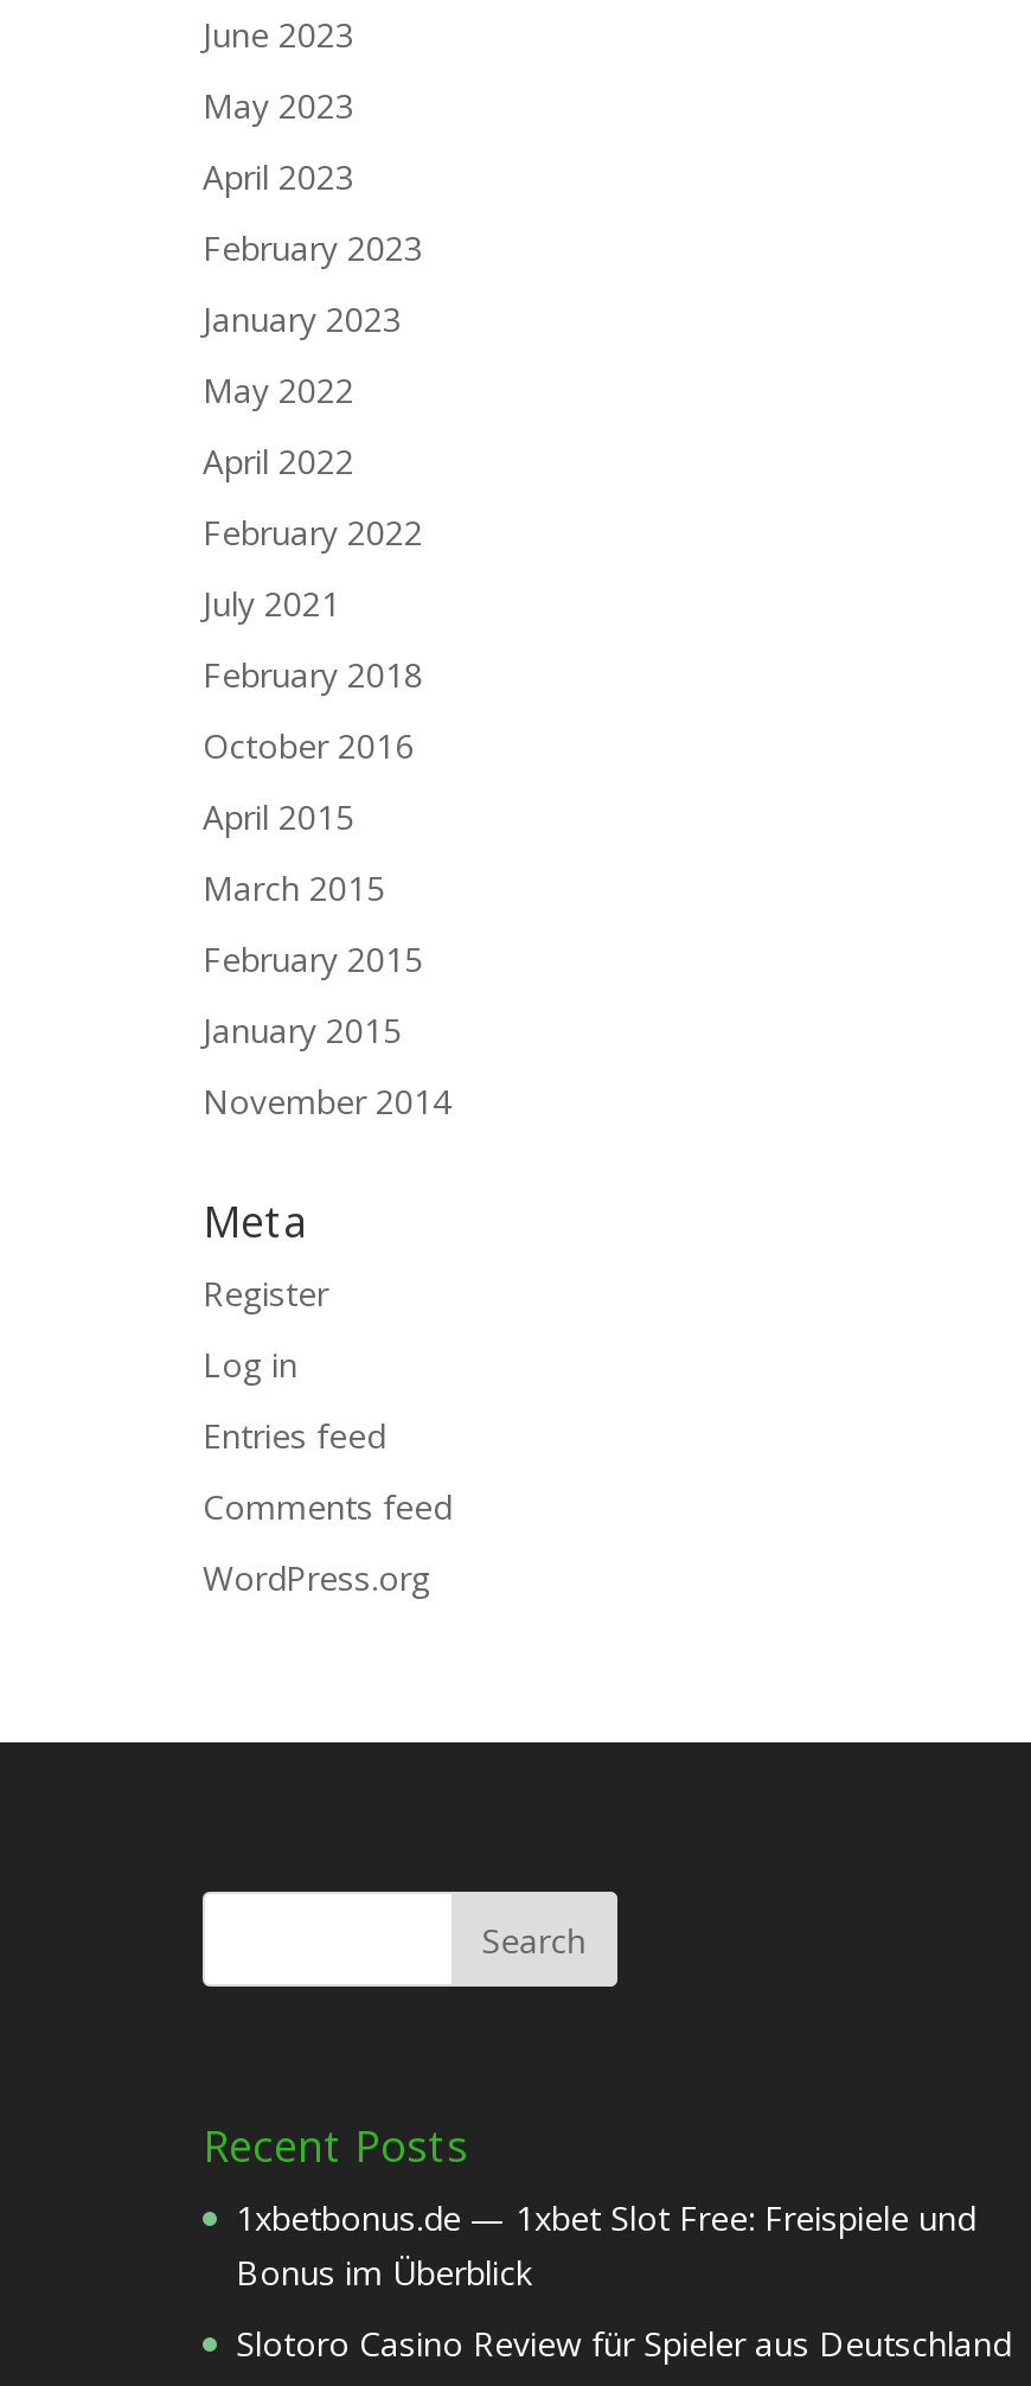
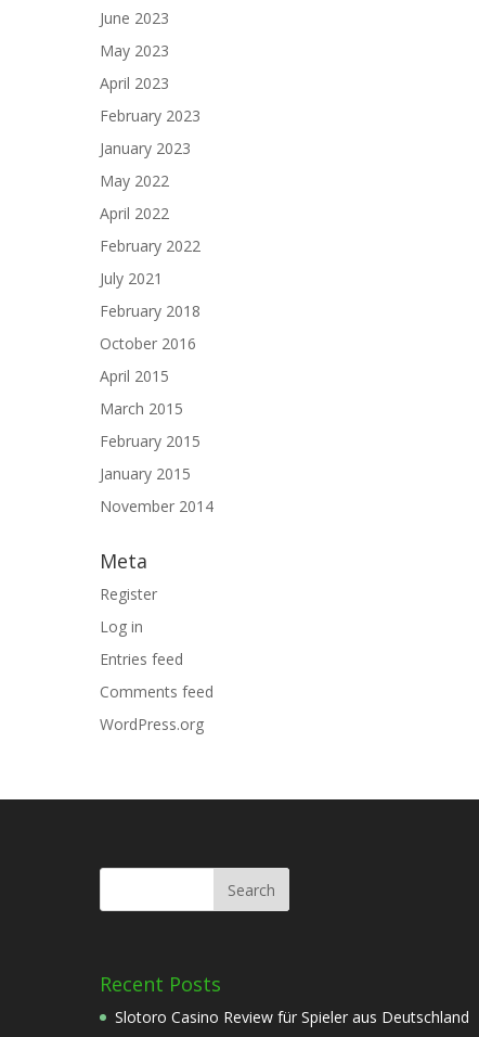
- 1xbetbonus.de — 1xbet Slot Free: Freispiele und
- Bonus im Überblick
